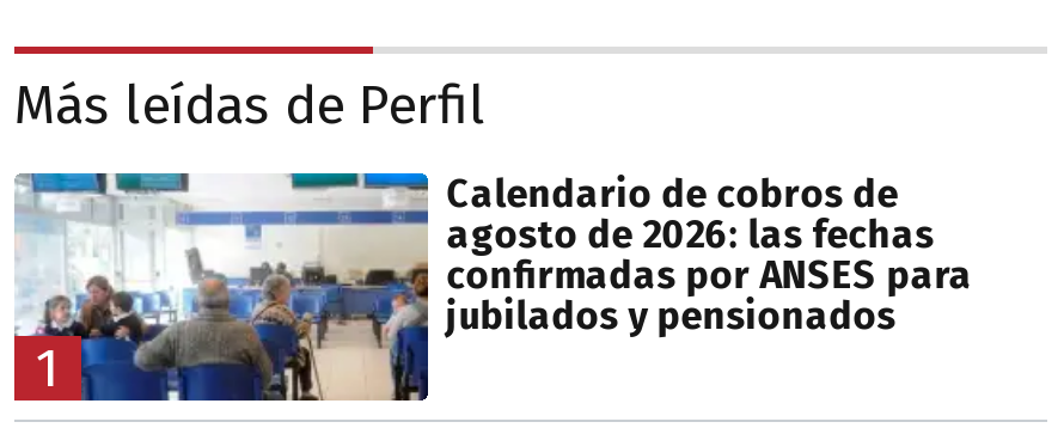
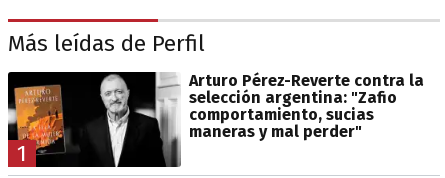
- [image]
- Calendario de cobros de
- agosto de 2026: las fechas
- confirmadas por ANSES para
- jubilados y pensionados
+ [image]
+ Arturo Pérez-Reverte contra la
+ selección argentina: "Zafio
+ comportamiento, sucias
+ maneras y mal perder"
